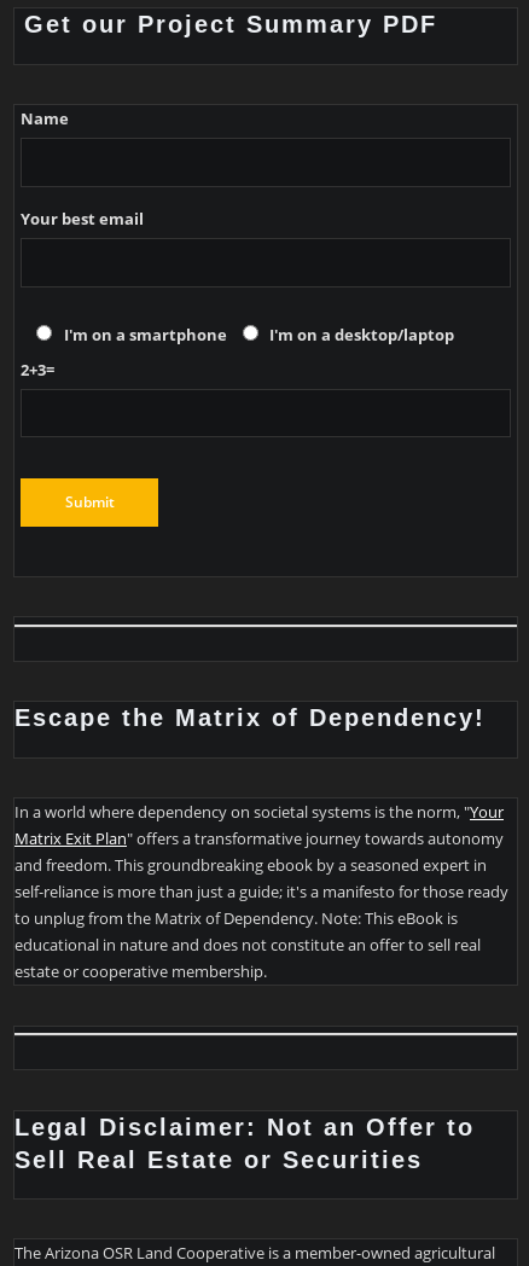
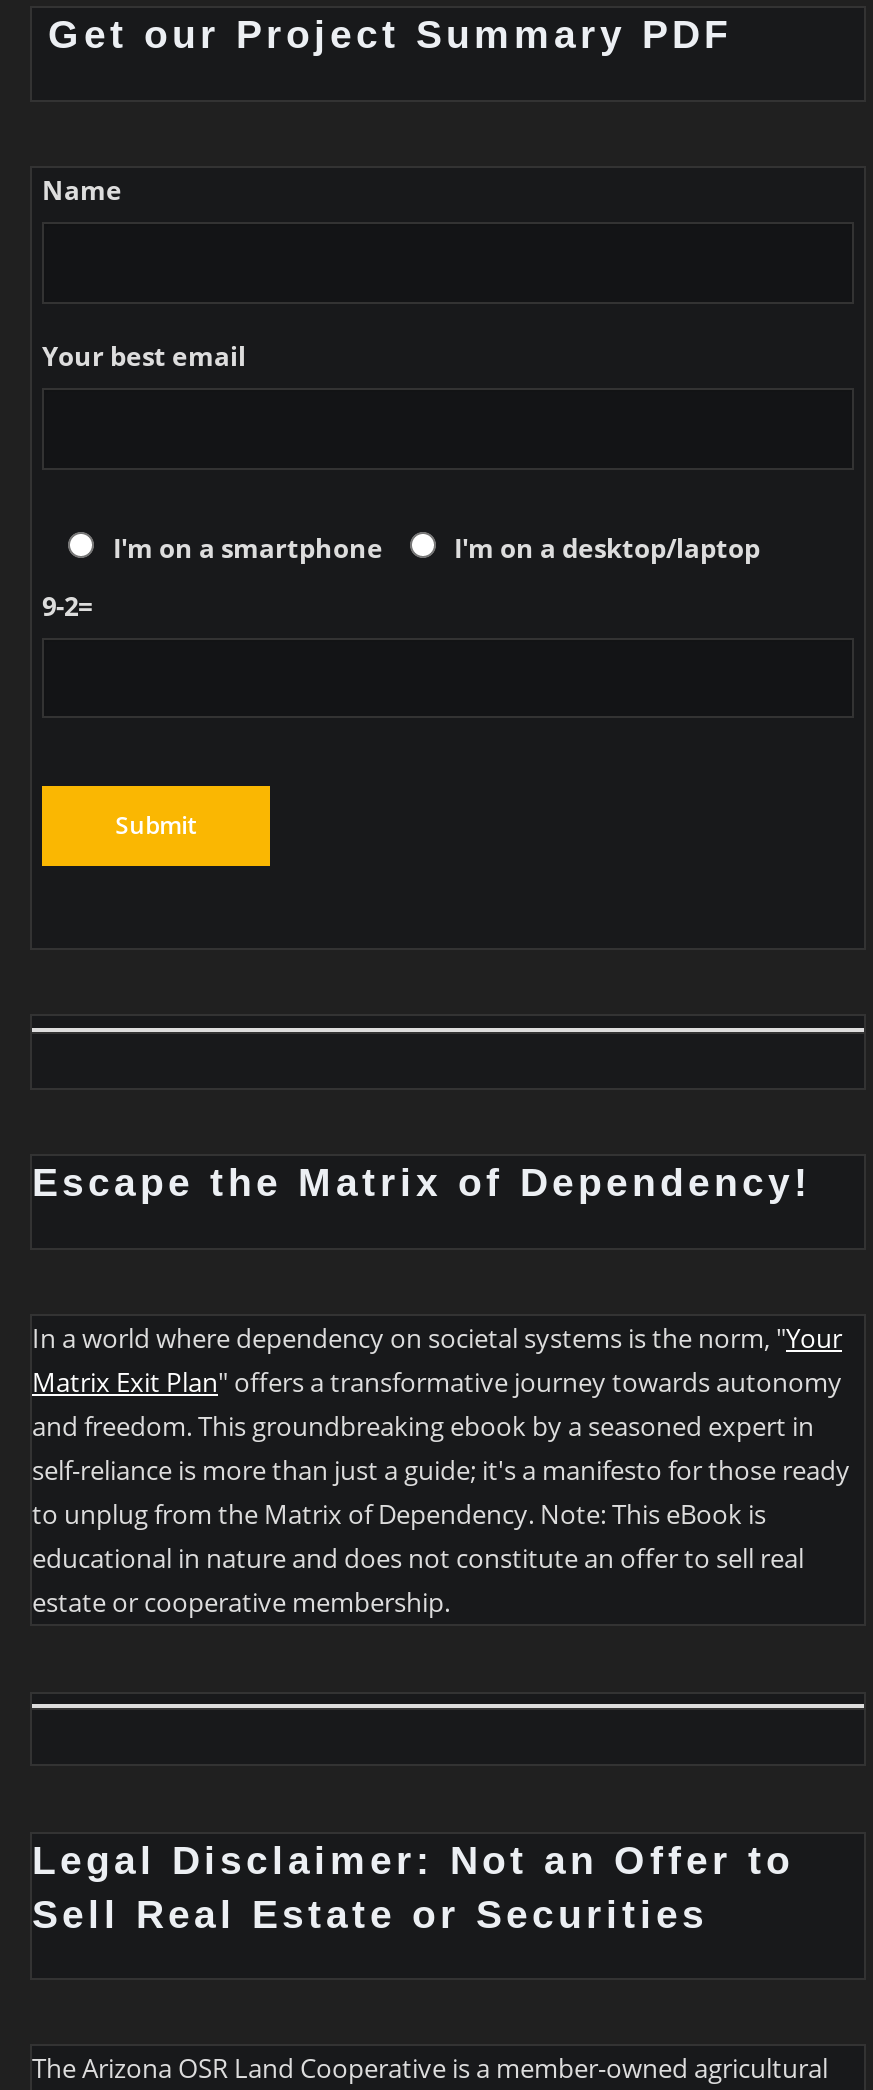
- 2+3=
+ 9-2=
